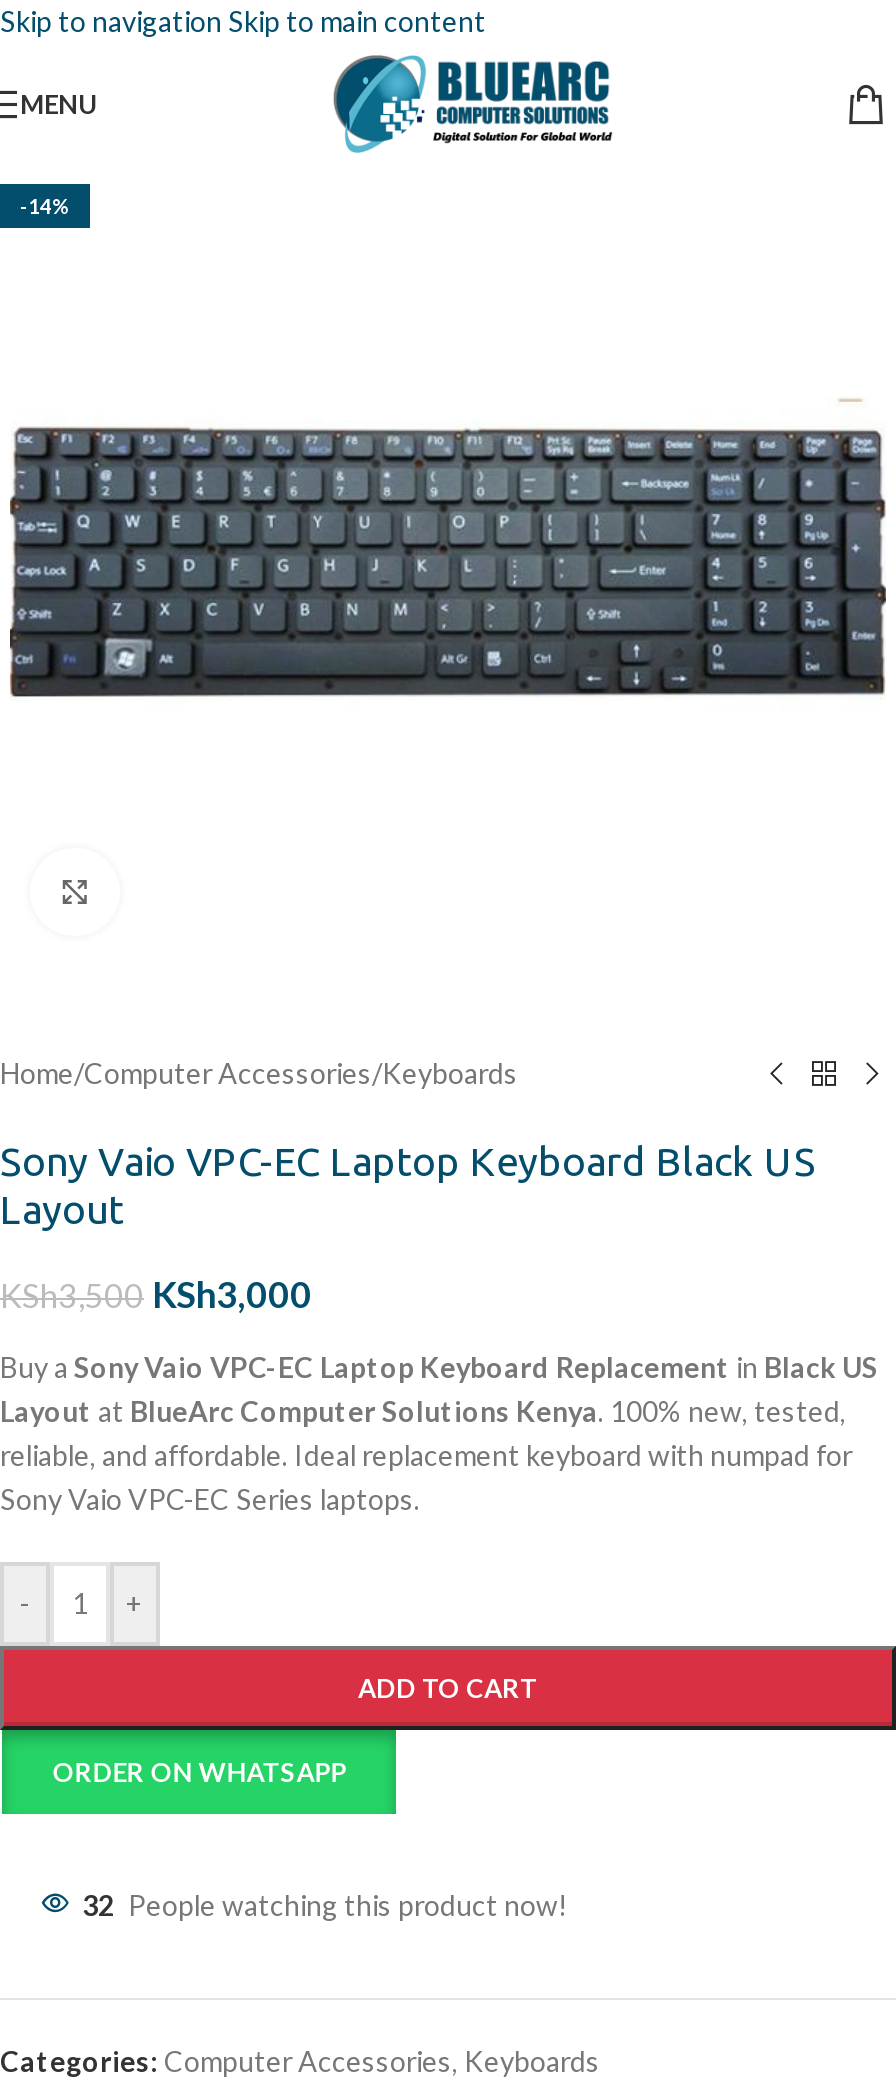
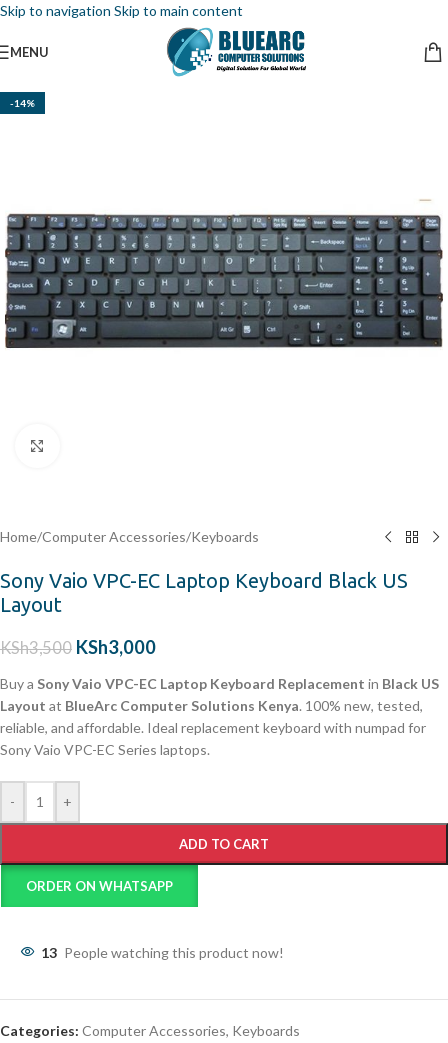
- 32 People watching this product now!
+ 13 People watching this product now!
